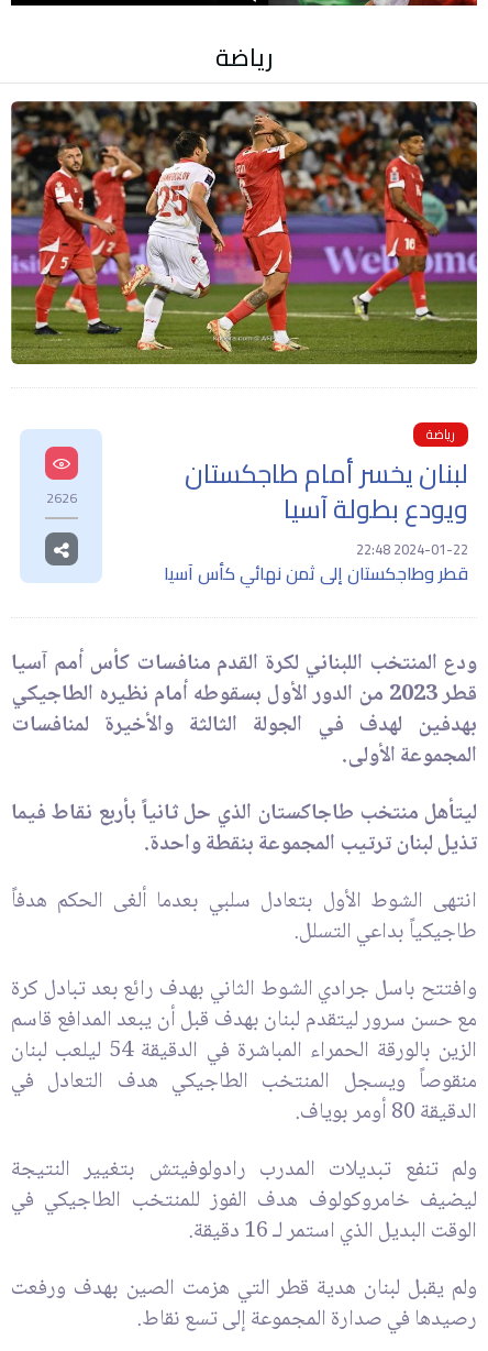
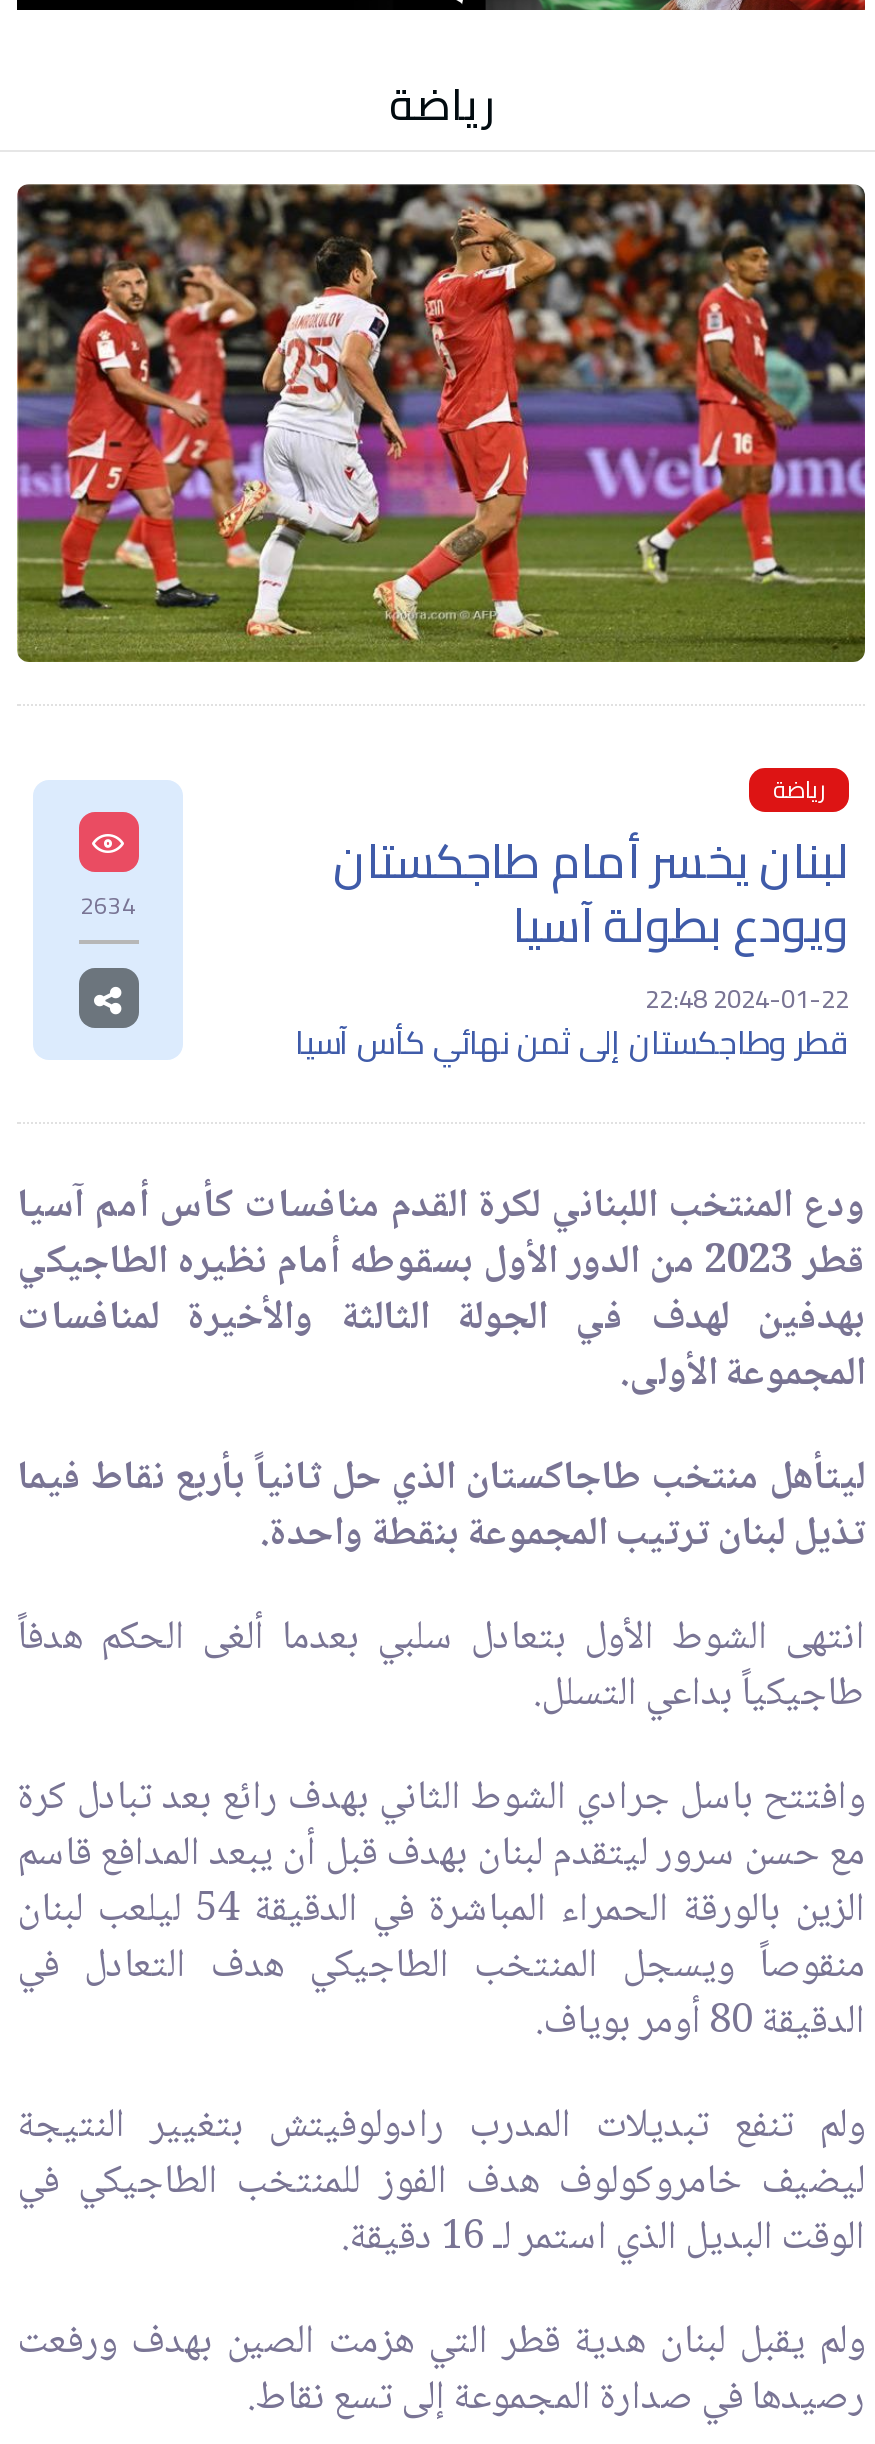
- 2626
+ 2634
